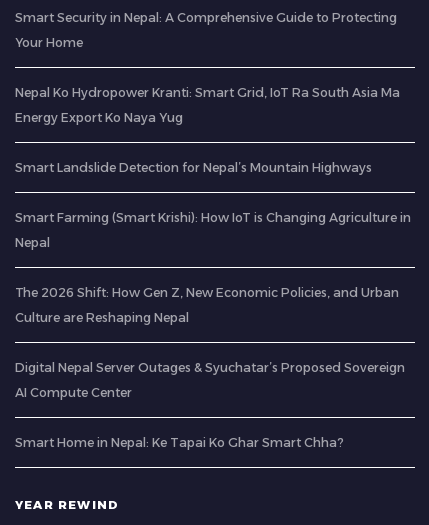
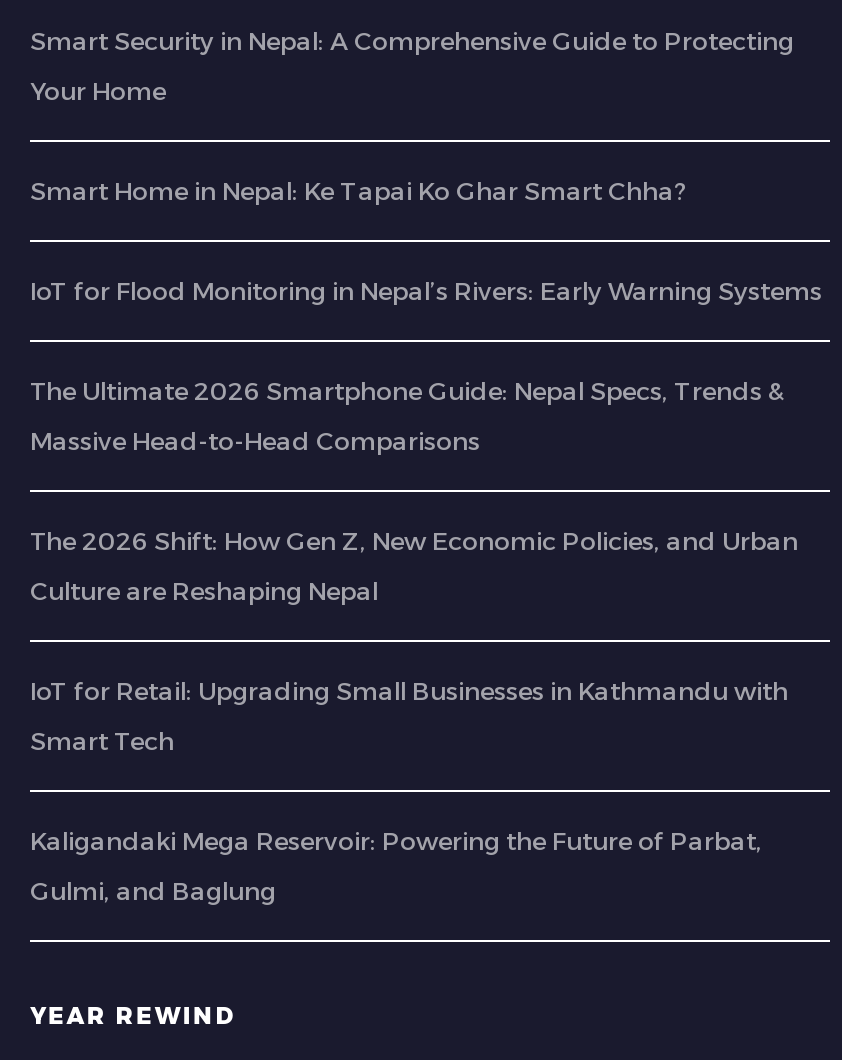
- Nepal Ko Hydropower Kranti: Smart Grid, IoT Ra South Asia Ma
- Energy Export Ko Naya Yug
- Smart Landslide Detection for Nepal’s Mountain Highways
- Smart Farming (Smart Krishi): How IoT is Changing Agriculture in
- Nepal
+ IoT for Flood Monitoring in Nepal’s Rivers: Early Warning Systems
+ The Ultimate 2026 Smartphone Guide: Nepal Specs, Trends &
+ Massive Head-to-Head Comparisons

moved up: The 2026 Shift: How Gen Z, New Economic Policies, and Urban | Culture are Reshaping Nepal

- Digital Nepal Server Outages & Syuchatar’s Proposed Sovereign
- AI Compute Center
+ IoT for Retail: Upgrading Small Businesses in Kathmandu with
+ Smart Tech
+ Kaligandaki Mega Reservoir: Powering the Future of Parbat,
+ Gulmi, and Baglung

moved up: Smart Home in Nepal: Ke Tapai Ko Ghar Smart Chha?
